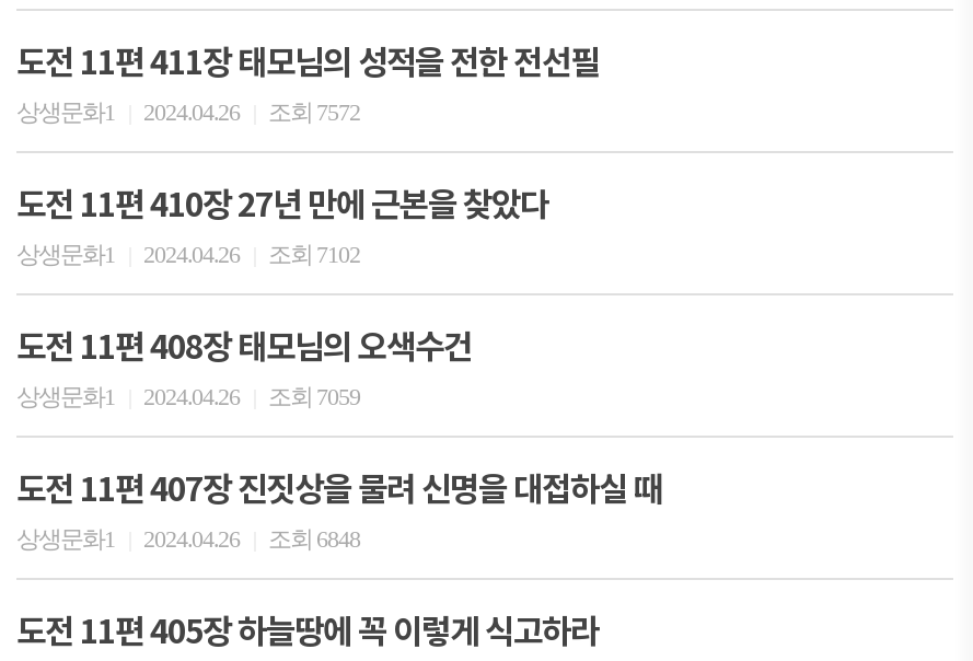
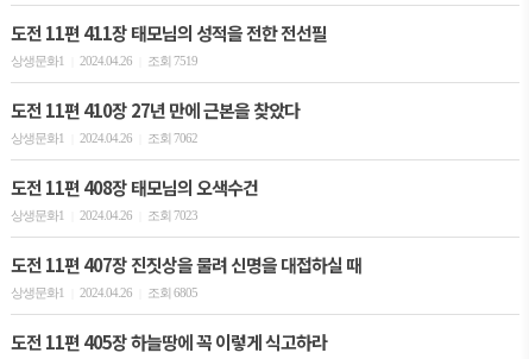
- 상생문화1 2024.04.26 조회 7572
+ 상생문화1 2024.04.26 조회 7519

- 상생문화1 2024.04.26 조회 7102
+ 상생문화1 2024.04.26 조회 7062

- 상생문화1 2024.04.26 조회 7059
+ 상생문화1 2024.04.26 조회 7023

- 상생문화1 2024.04.26 조회 6848
+ 상생문화1 2024.04.26 조회 6805
